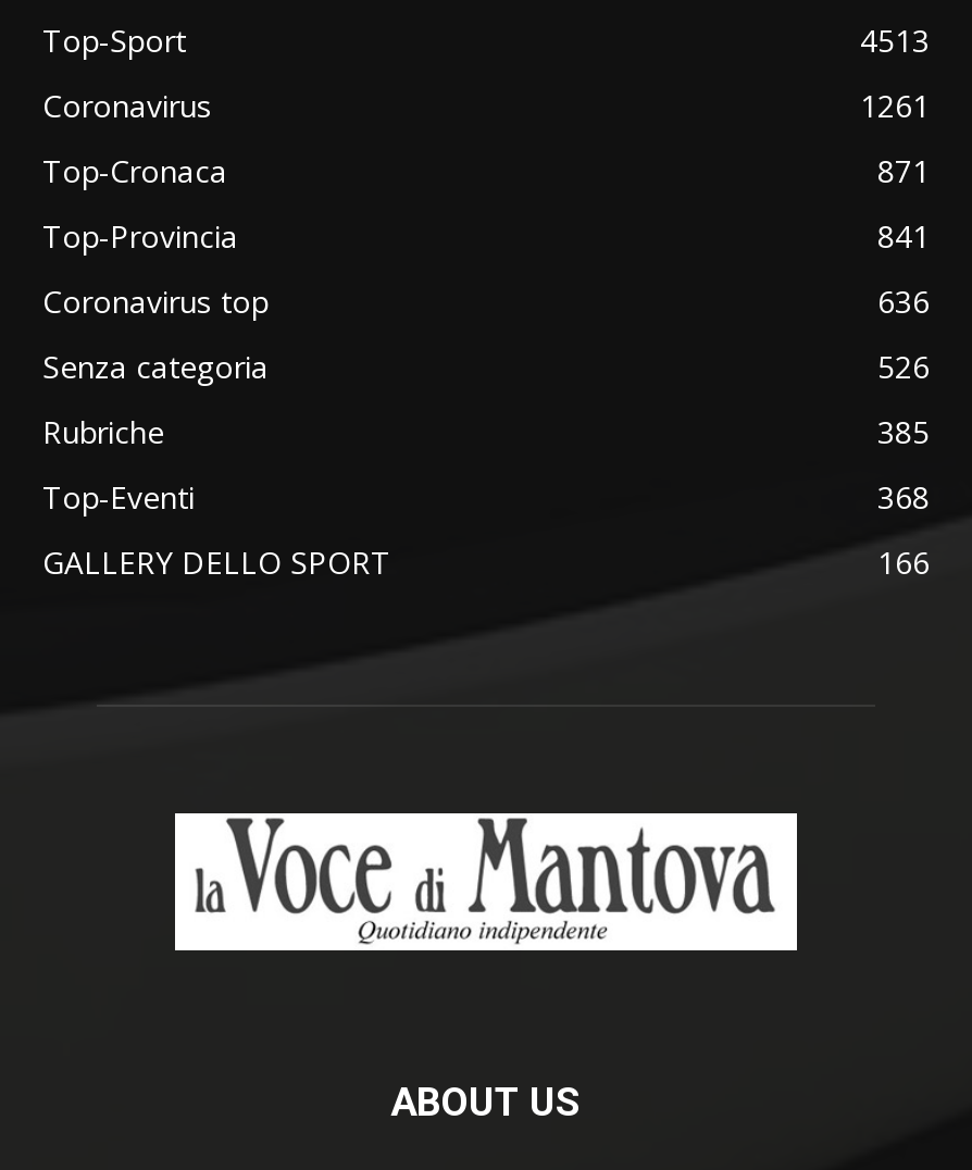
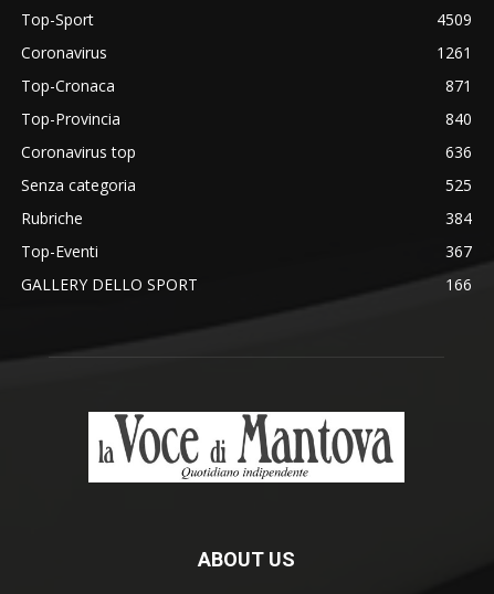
- 4513
+ 4509

- 841
+ 840

- 526
+ 525

- 385
+ 384

- 368
+ 367
